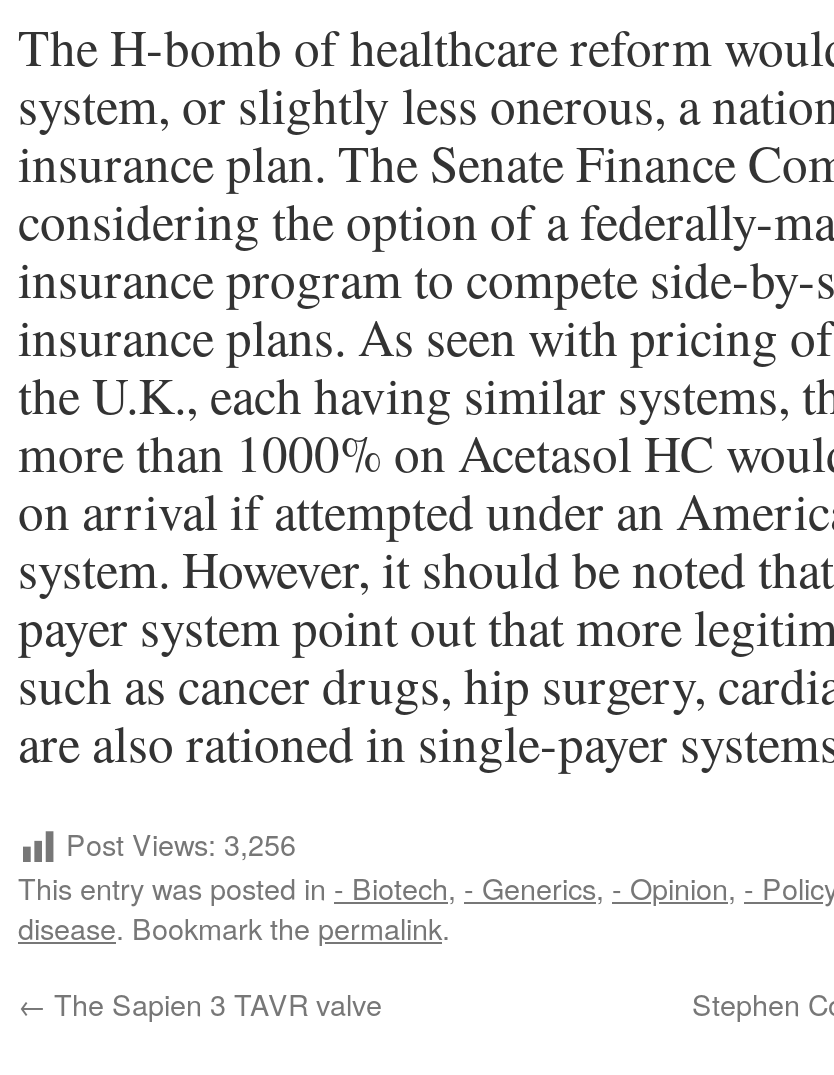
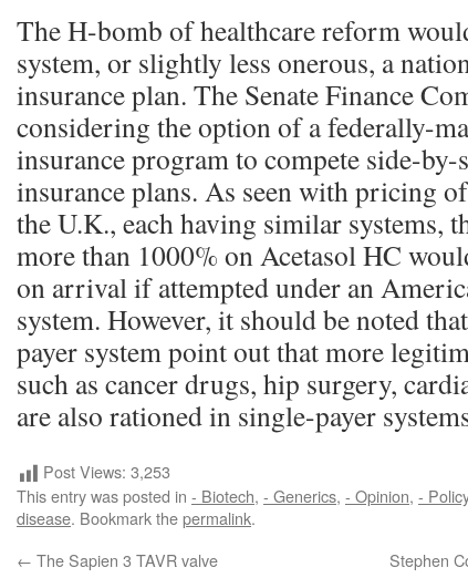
- Post Views: 3,256
+ Post Views: 3,253
